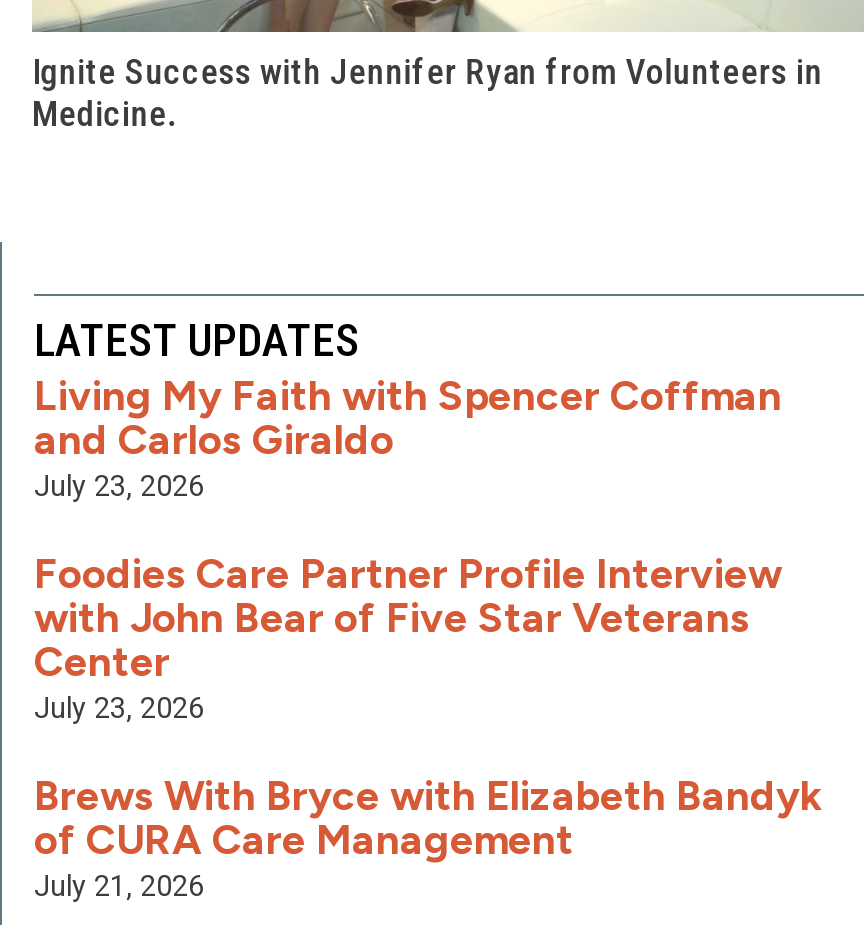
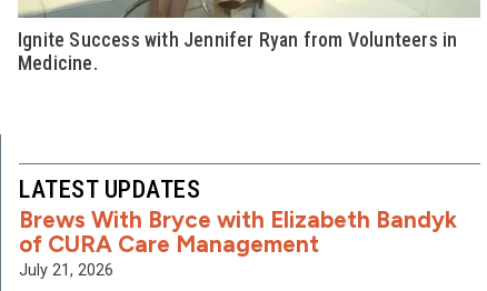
- Living My Faith with Spencer Coffman
- and Carlos Giraldo
- July 23, 2026
- Foodies Care Partner Profile Interview
- with John Bear of Five Star Veterans
- Center
- July 23, 2026
